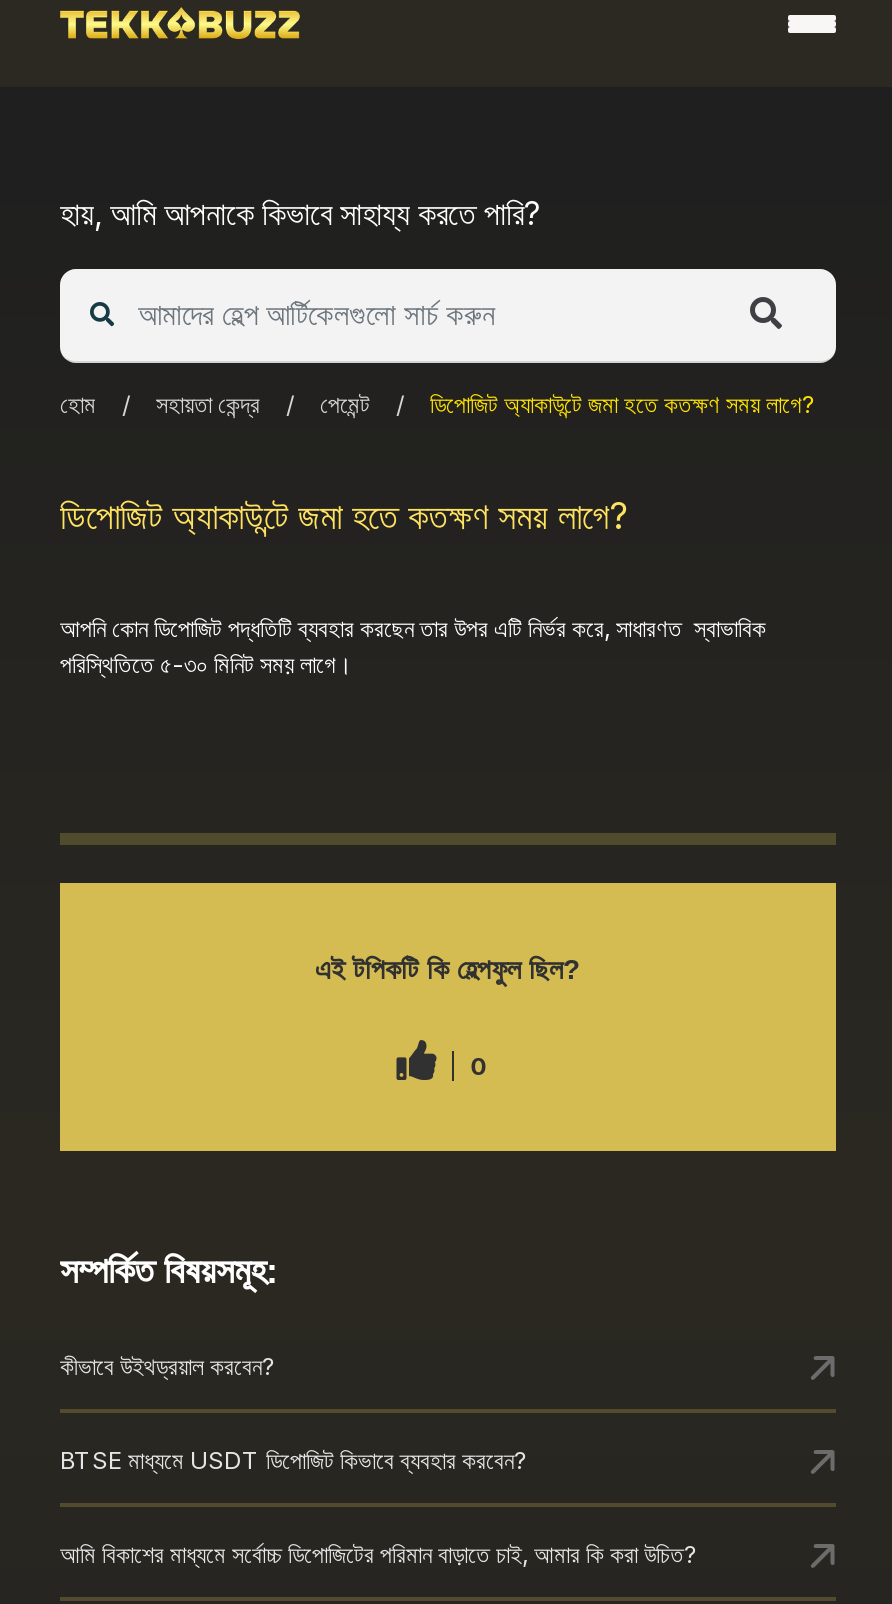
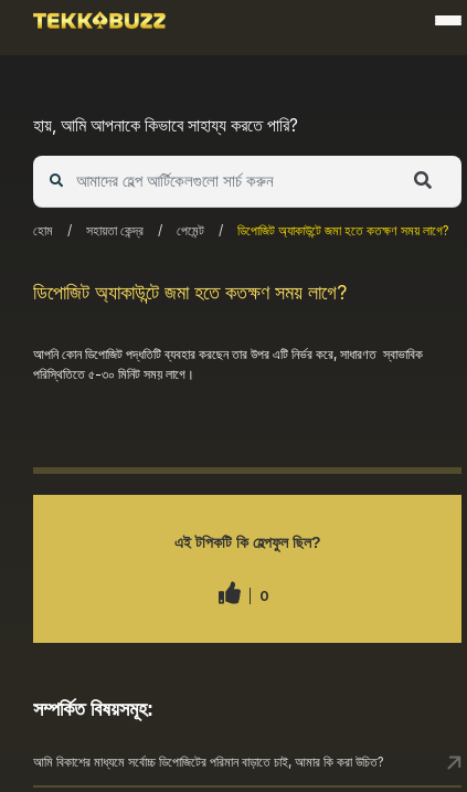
- কীভাবে উইথড্রয়াল করবেন?
- BTSE মাধ্যমে USDT ডিপোজিট কিভাবে ব্যবহার করবেন?
